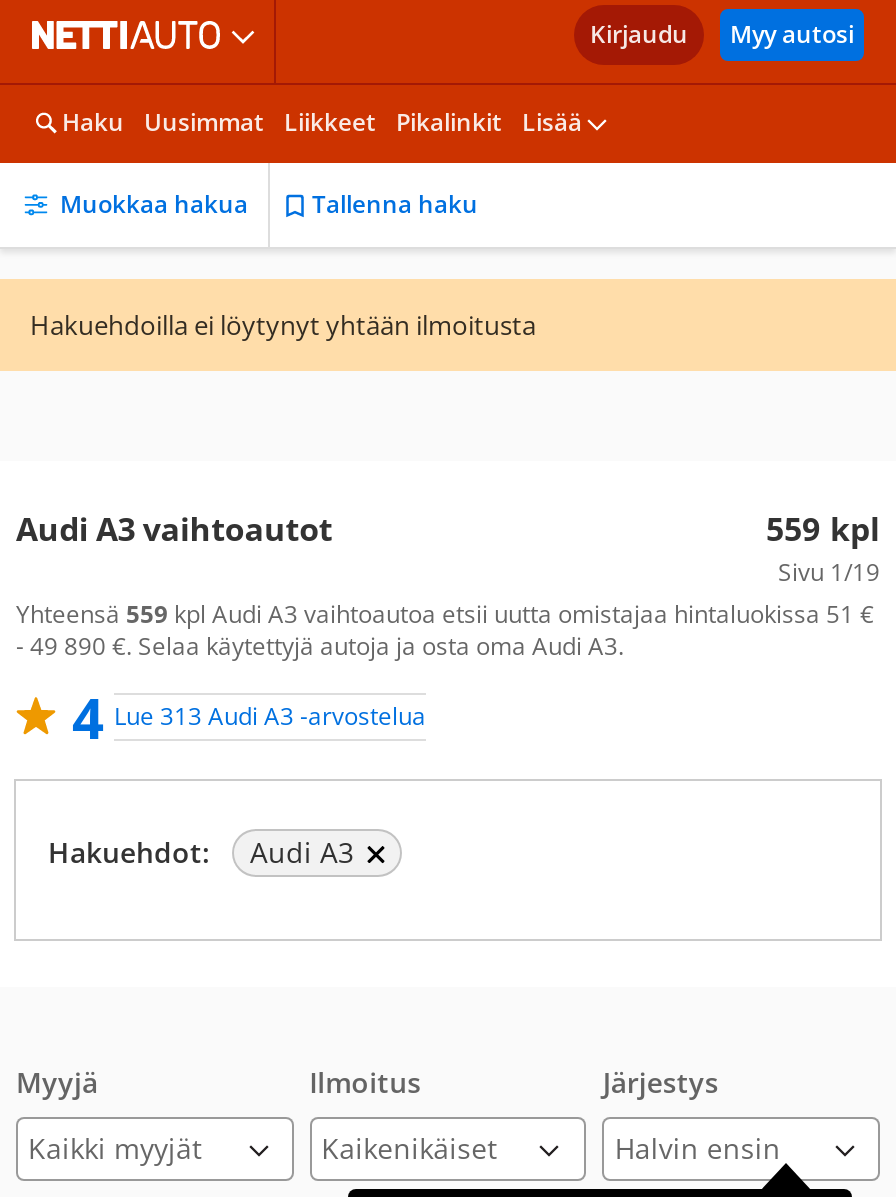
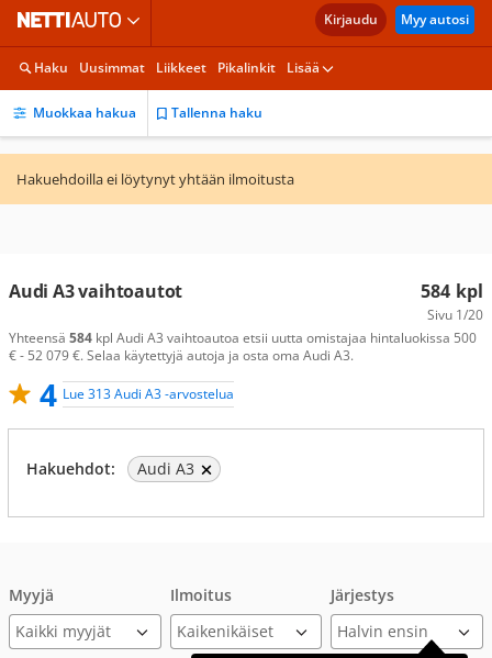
- 559 kpl
+ 584 kpl

- Sivu 1/19
+ Sivu 1/20

- Yhteensä 559 kpl Audi A3 vaihtoautoa etsii uutta omistajaa hintaluokissa 51 €
- - 49 890 €. Selaa käytettyjä autoja ja osta oma Audi A3.
+ Yhteensä 584 kpl Audi A3 vaihtoautoa etsii uutta omistajaa hintaluokissa 500
+ € - 52 079 €. Selaa käytettyjä autoja ja osta oma Audi A3.
